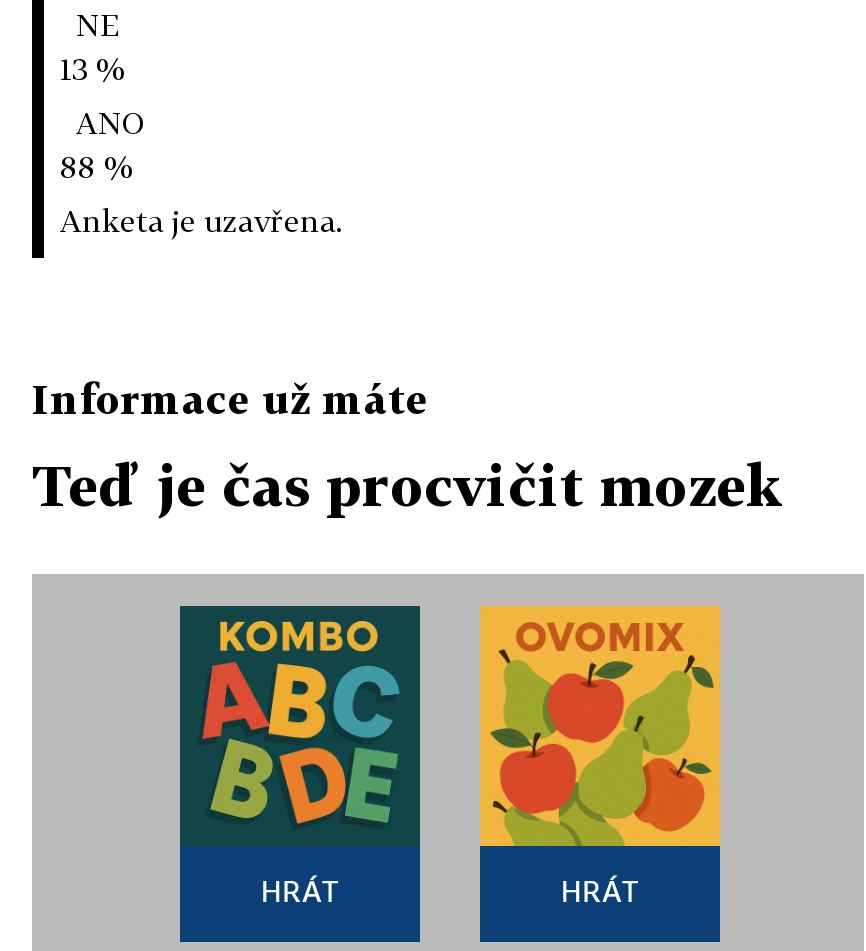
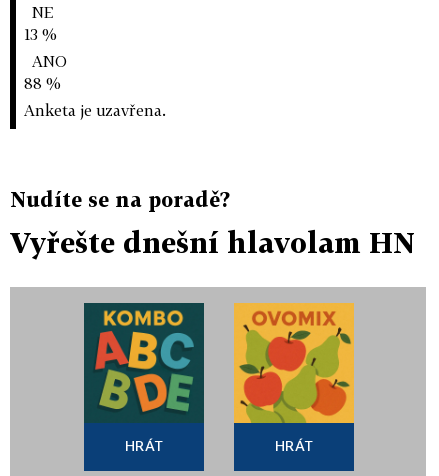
- Informace už máte
+ Nudíte se na poradě?

- Teď je čas procvičit mozek
+ Vyřešte dnešní hlavolam HN
